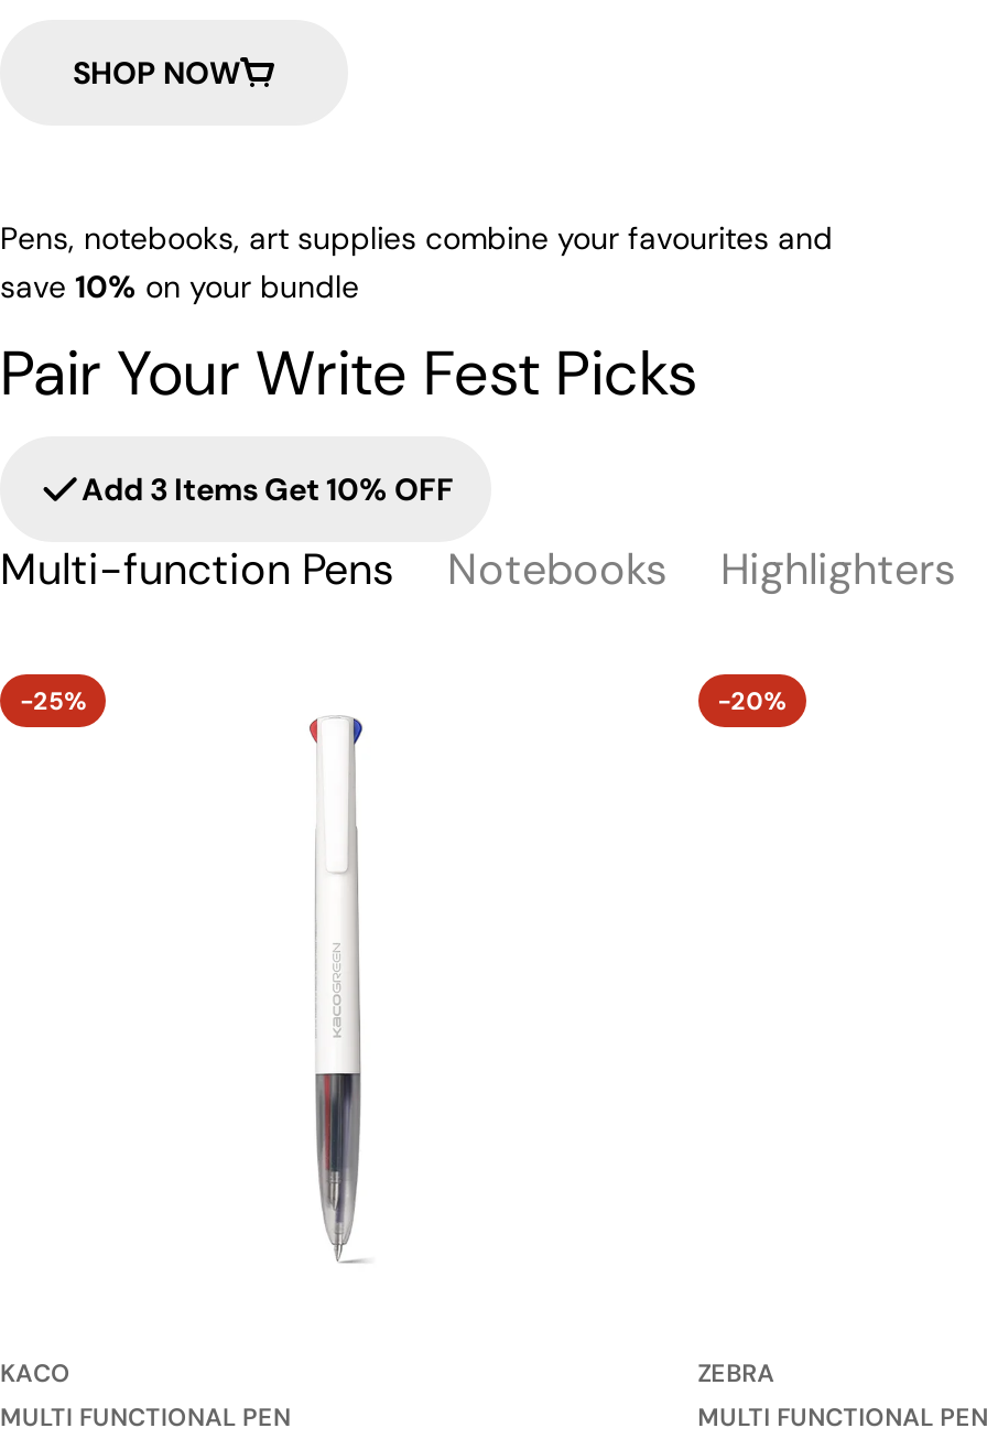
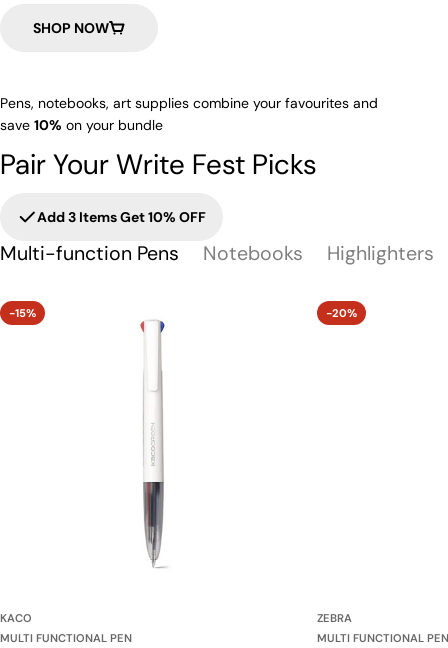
- -25%
+ -15%
